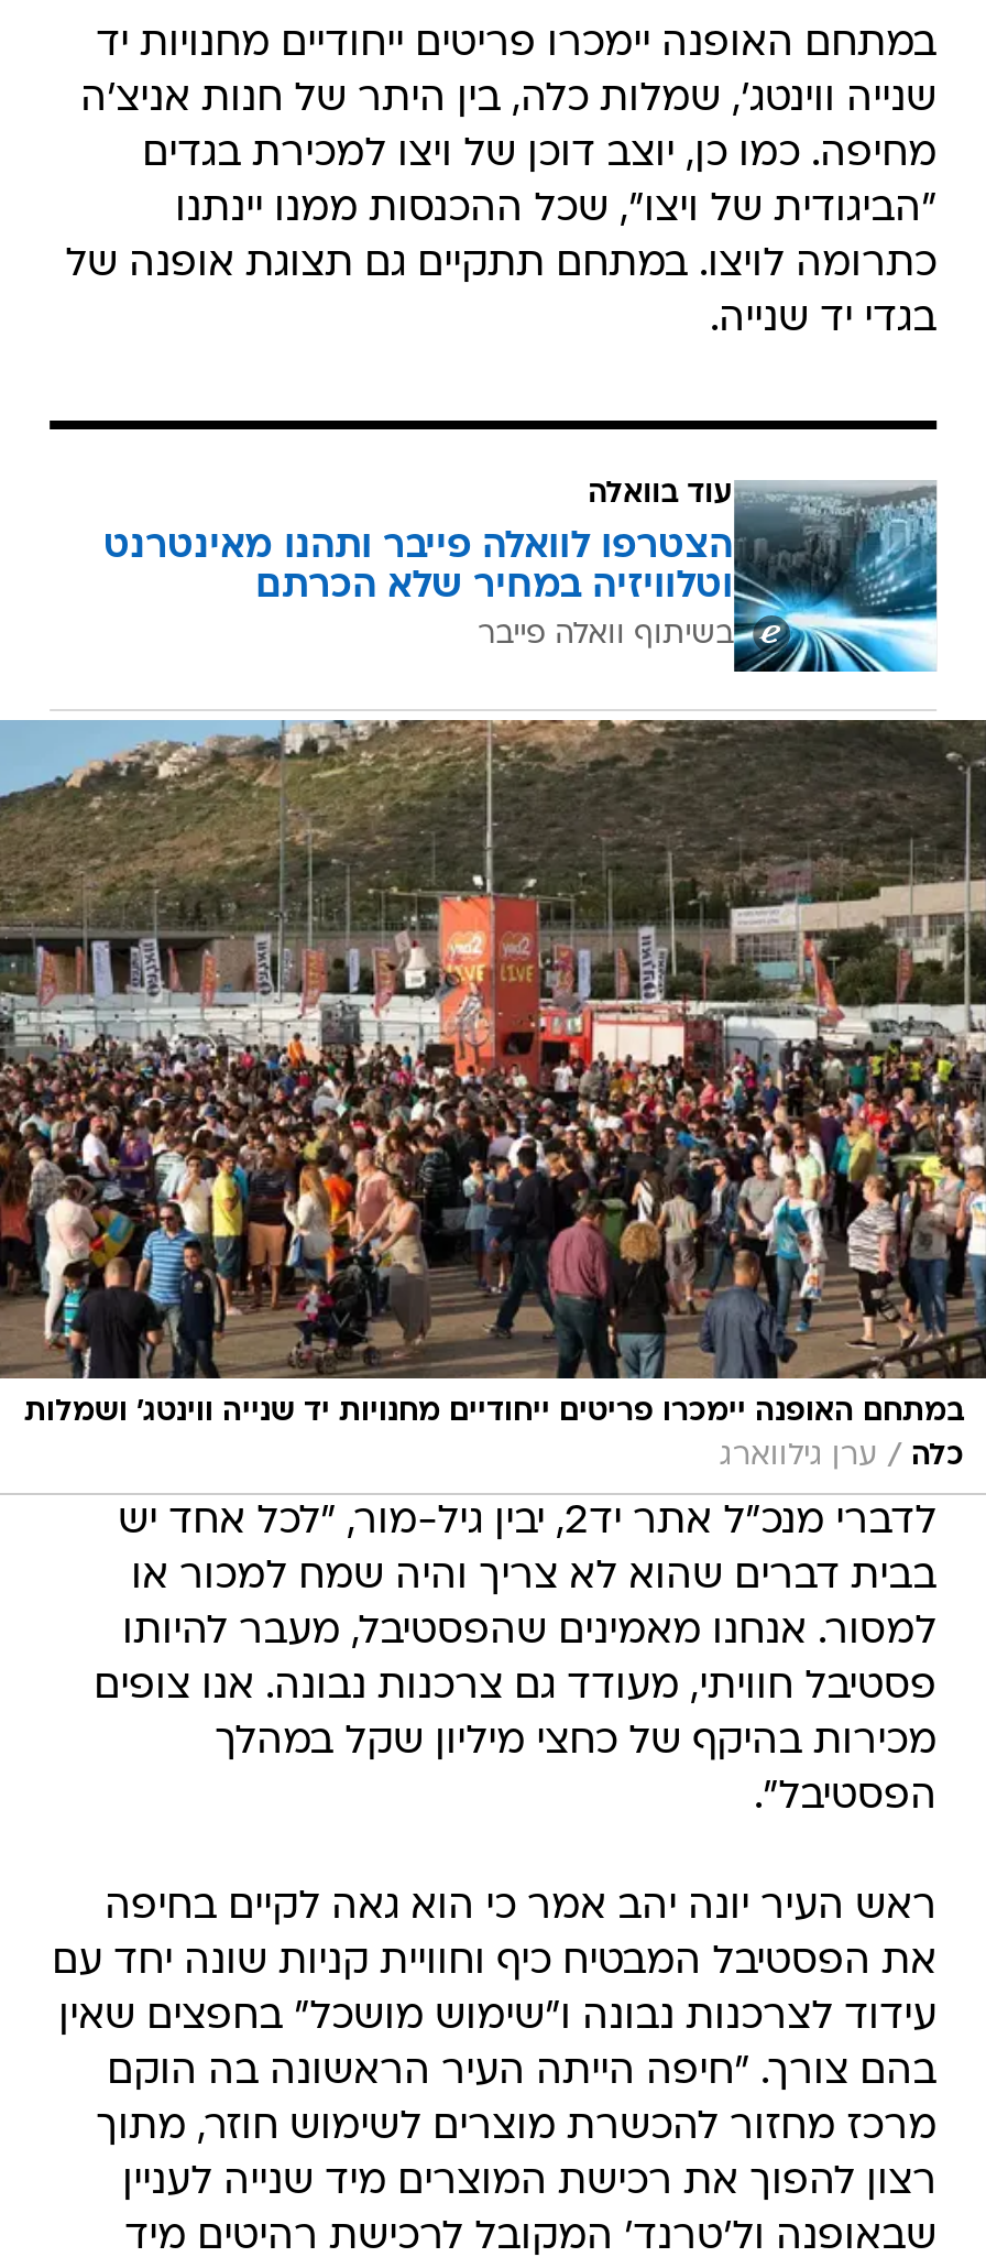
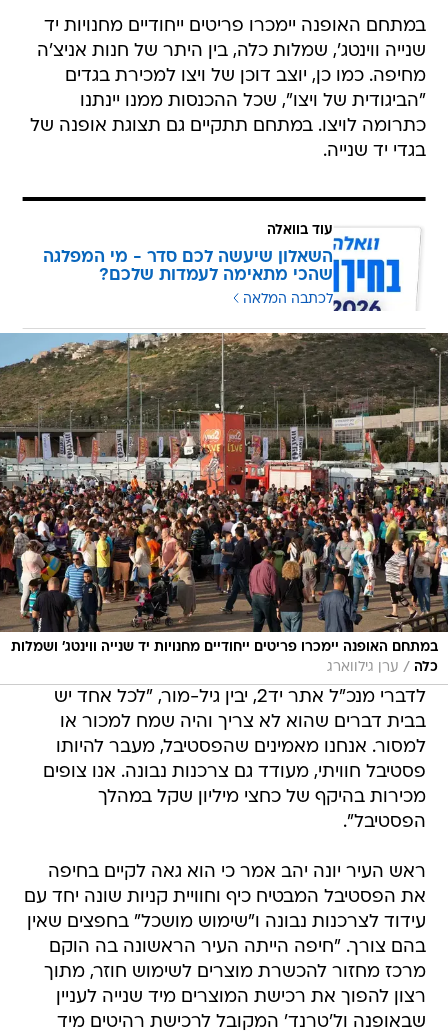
- [image]
- הצטרפו לוואלה פייבר ותהנו מאינטרנט
- וטלוויזיה במחיר שלא הכרתם
- בשיתוף וואלה פייבר
+ [image]
+ השאלון שיעשה לכם סדר - מי המפלגה
+ שהכי מתאימה לעמדות שלכם?
+ לכתבה המלאה
